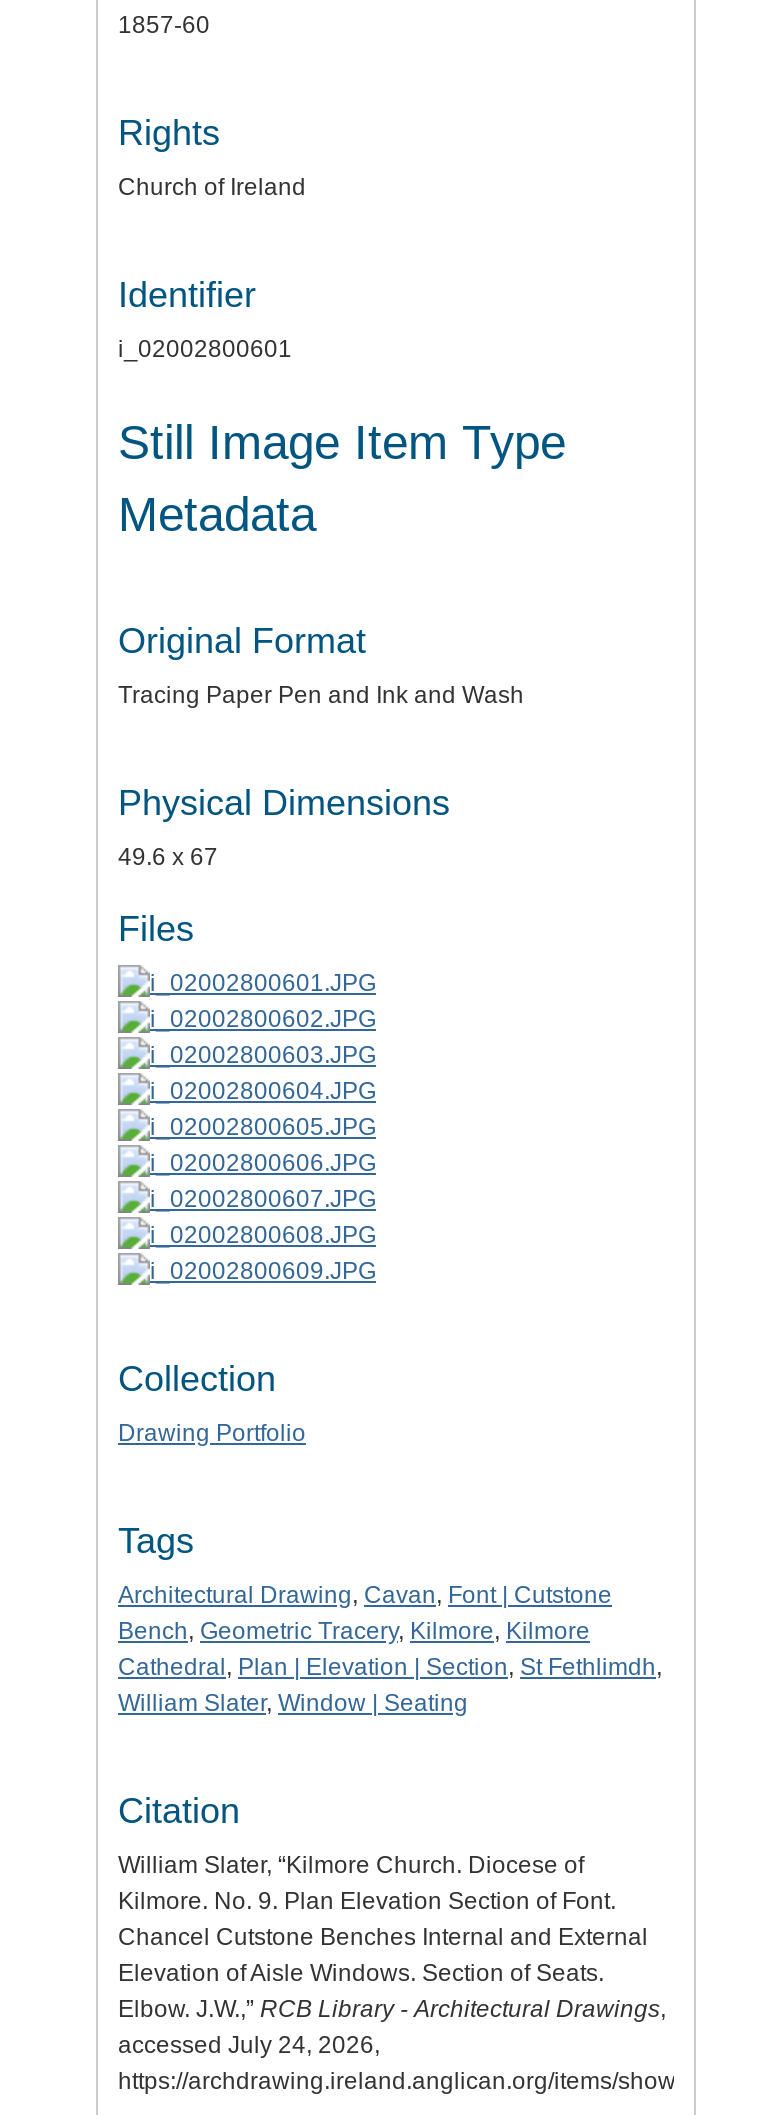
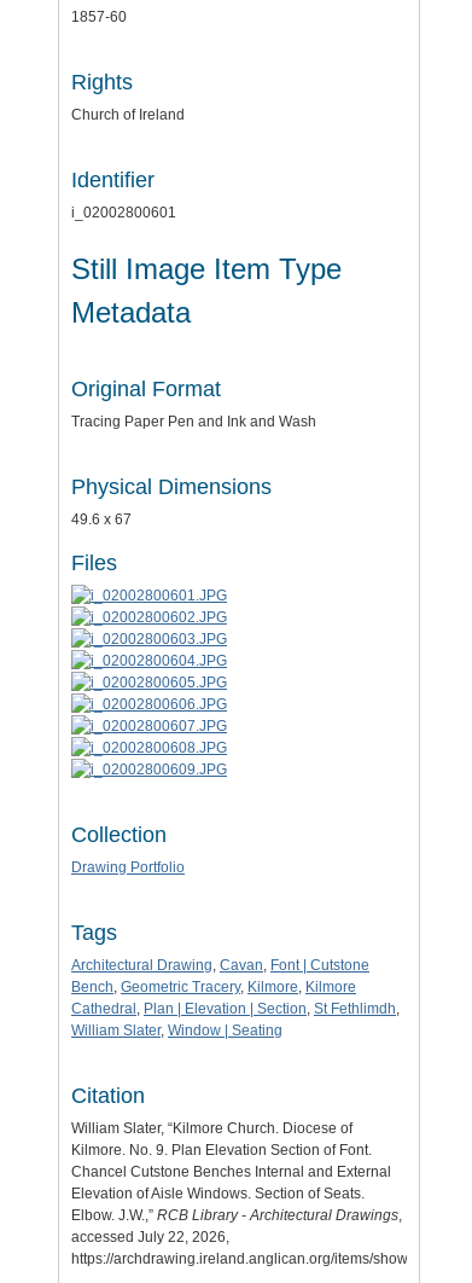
- accessed July 24, 2026,
+ accessed July 22, 2026,
